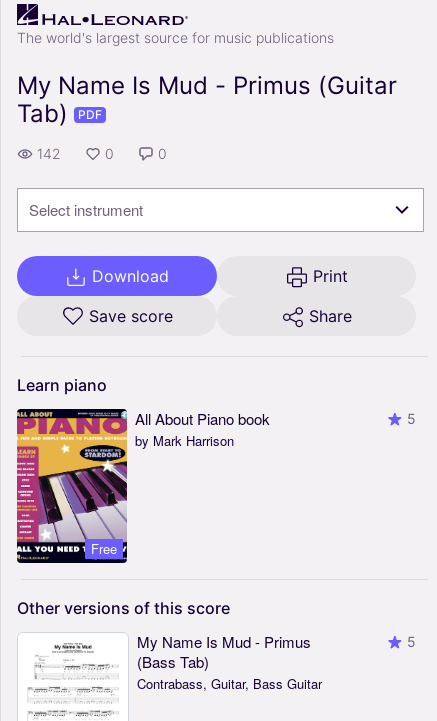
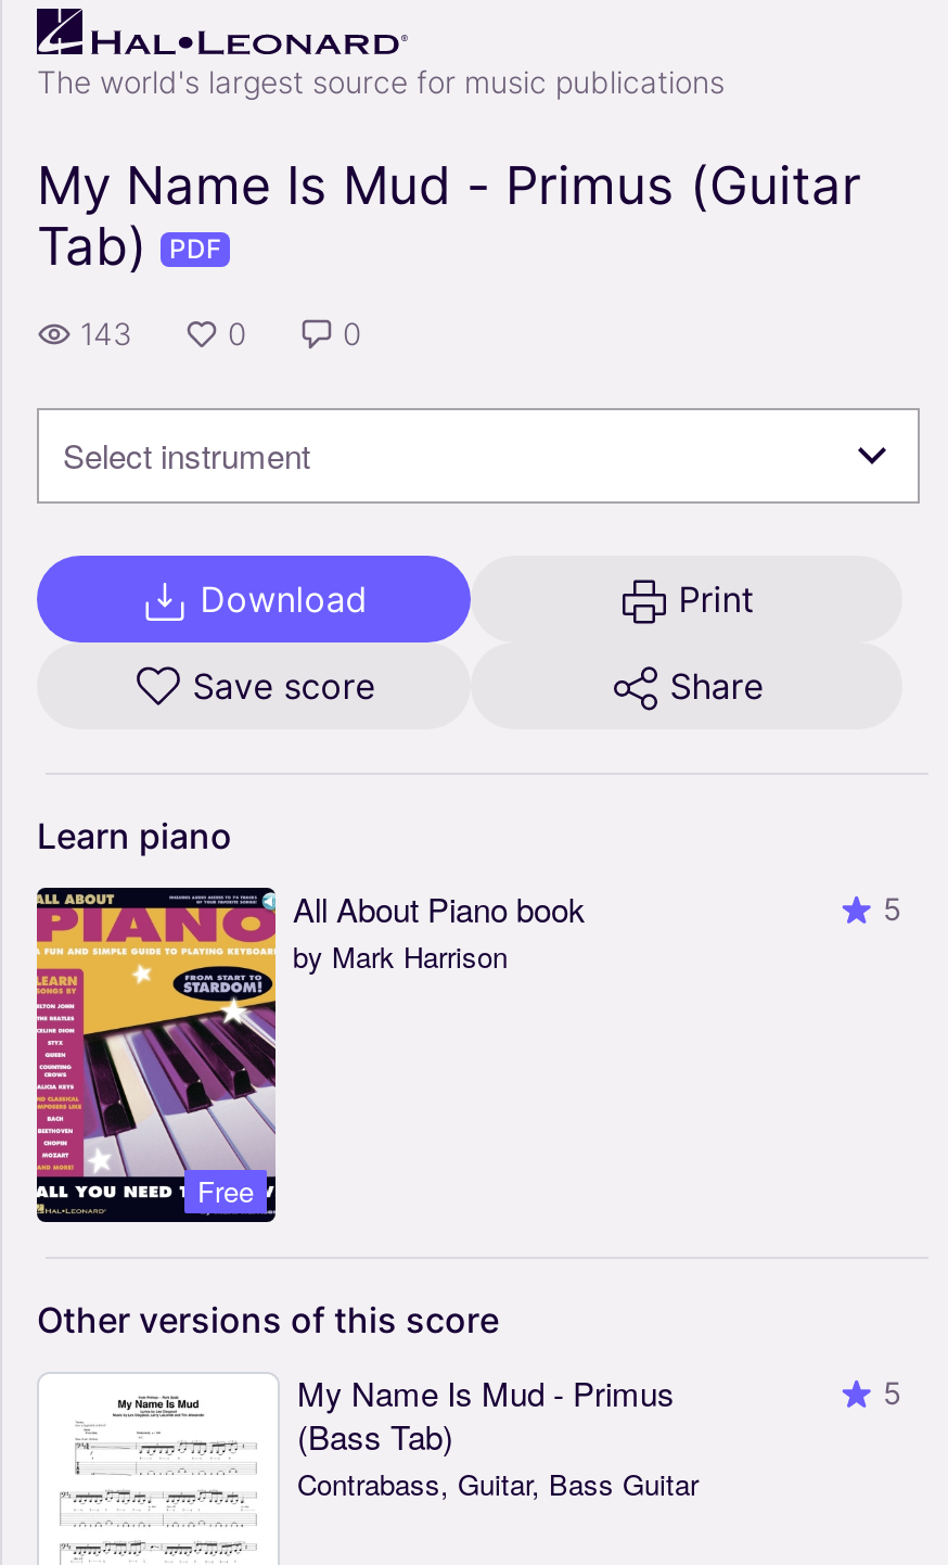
- 142
+ 143
